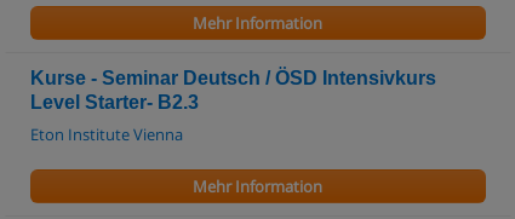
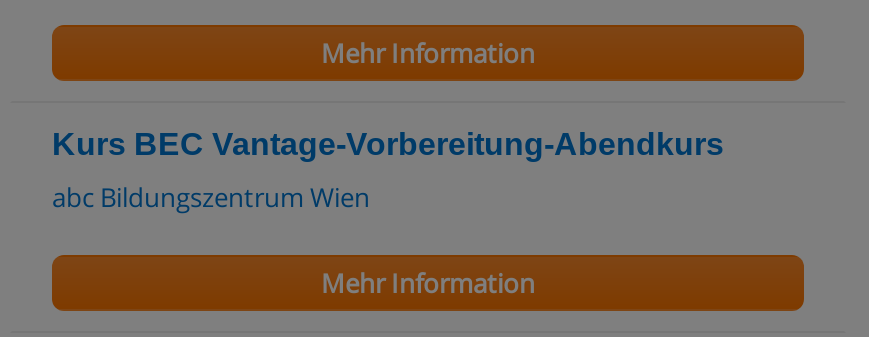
- Kurse - Seminar Deutsch / ÖSD Intensivkurs
- Level Starter- B2.3
+ Kurs BEC Vantage-Vorbereitung-Abendkurs

- Eton Institute Vienna
+ abc Bildungszentrum Wien
